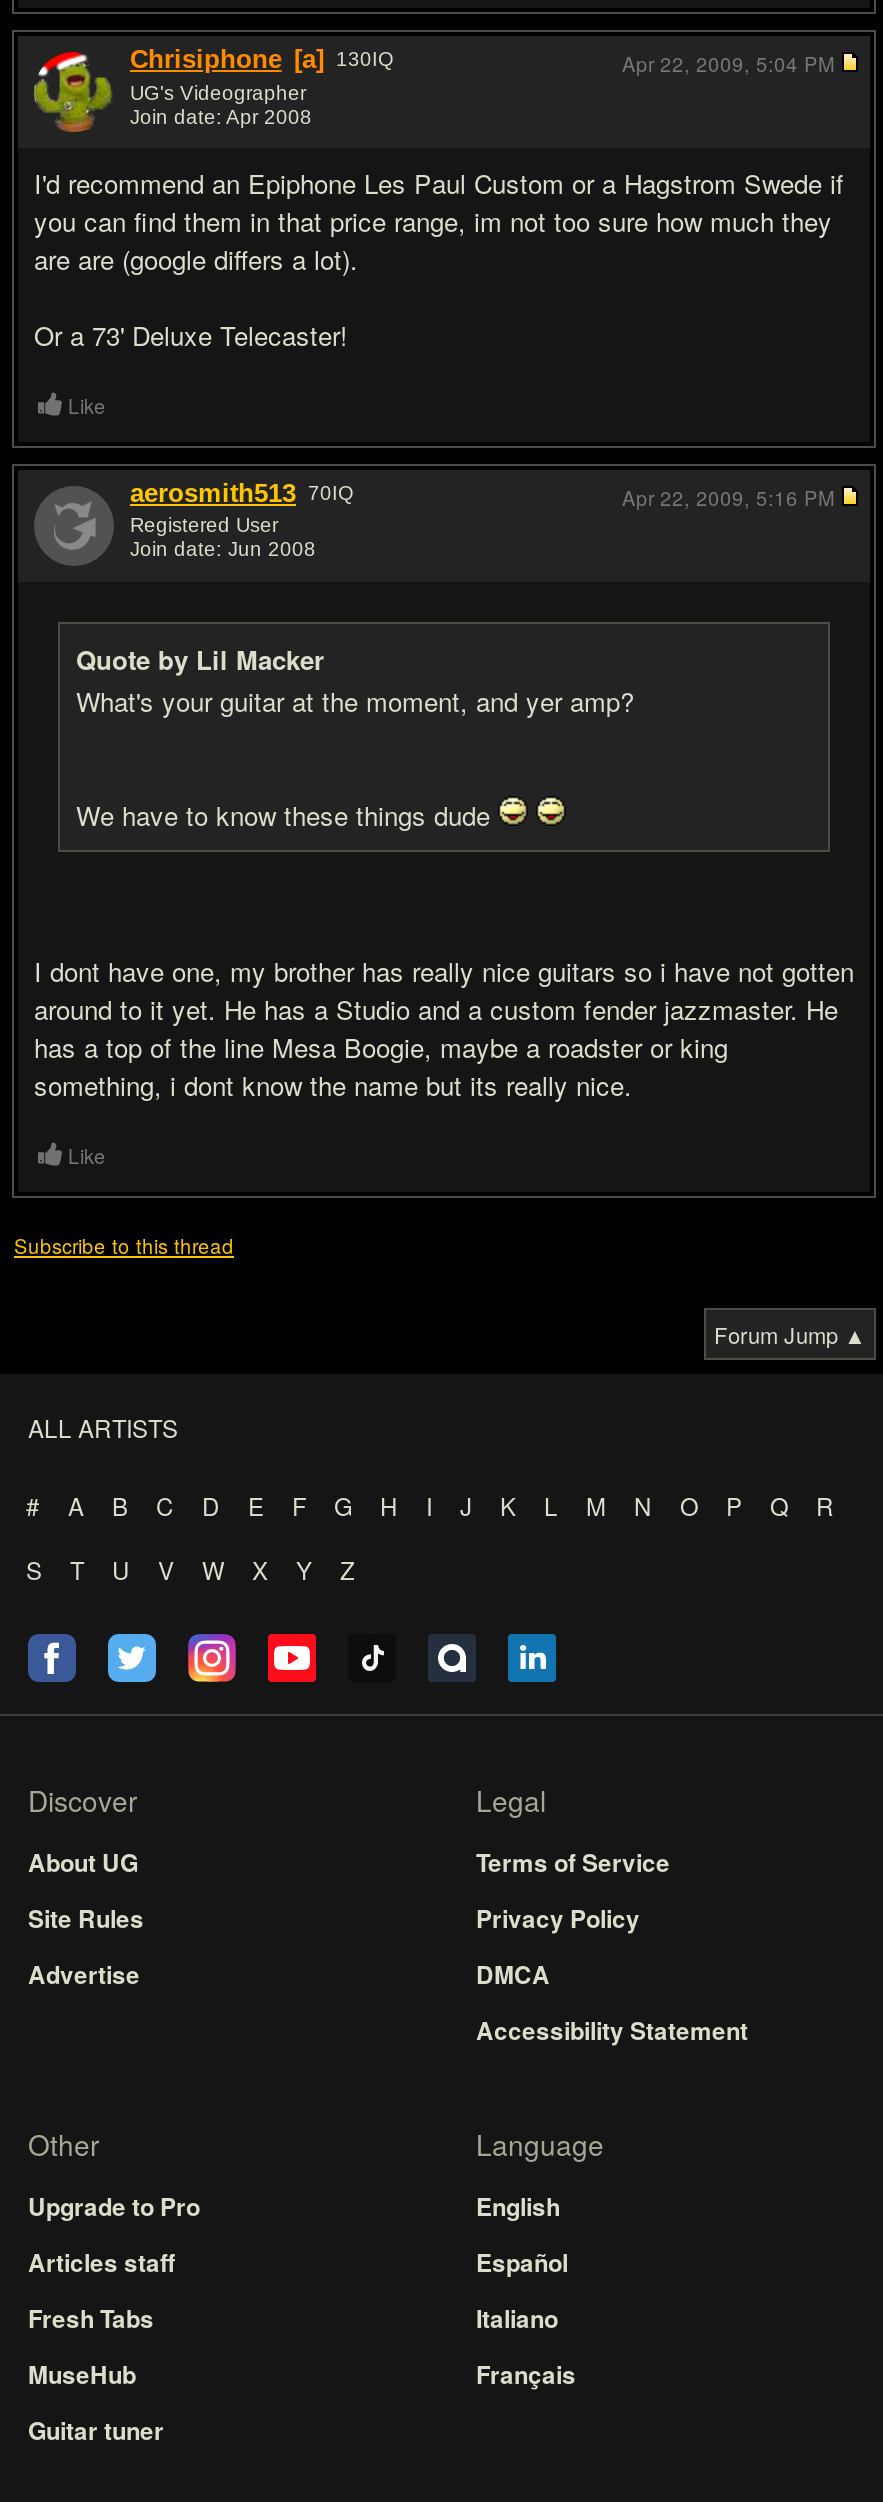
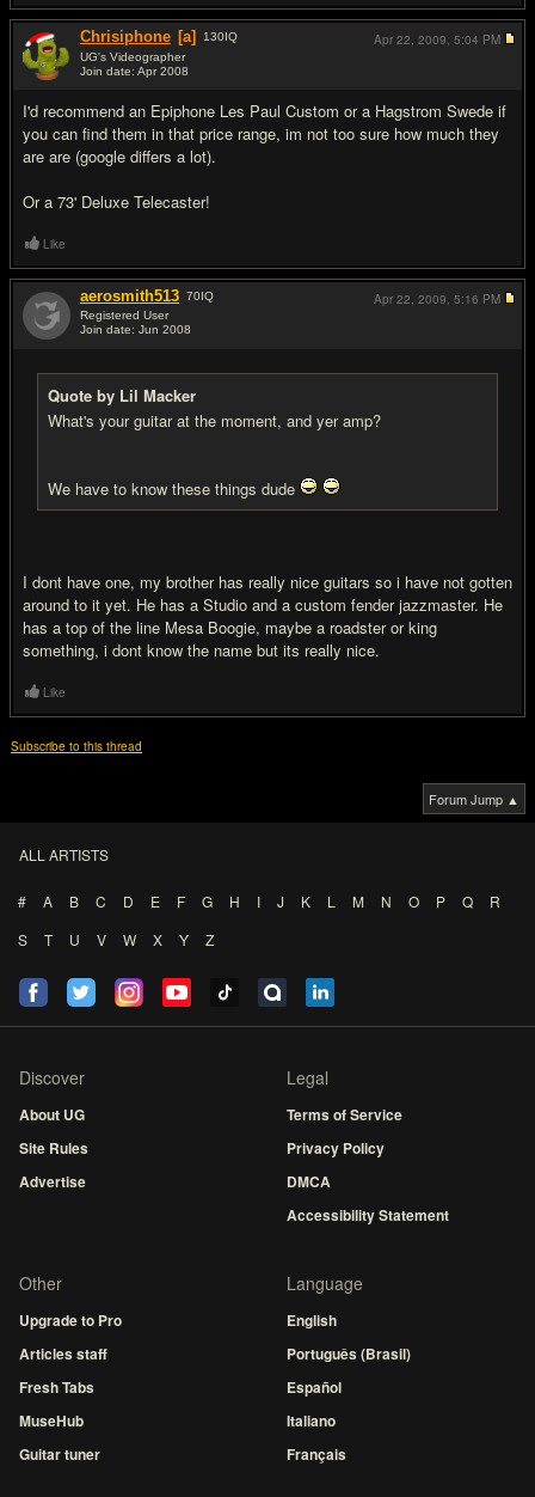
moved down: Español | Italiano | Français

+ Português (Brasil)
